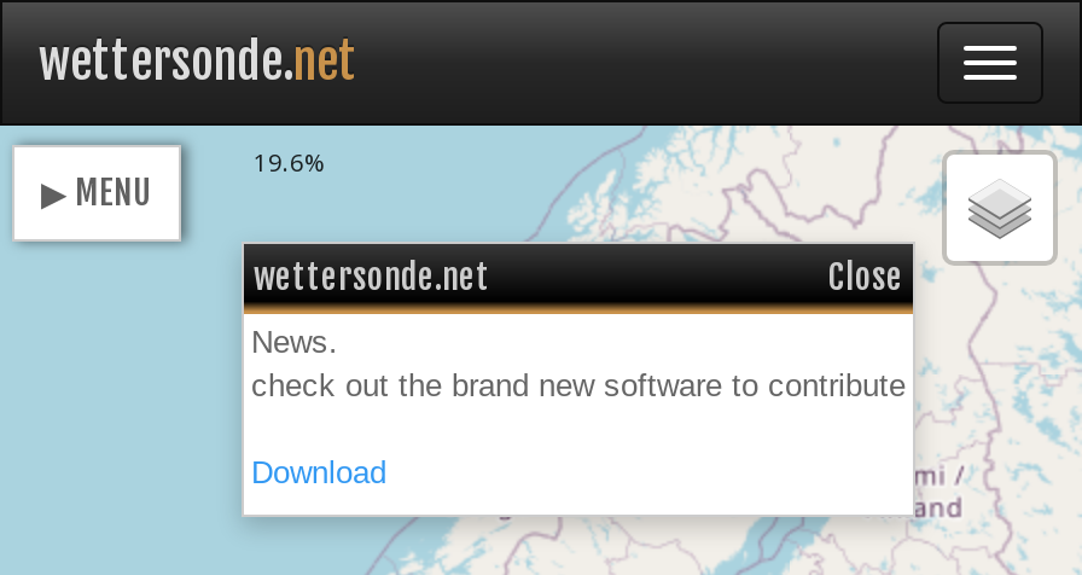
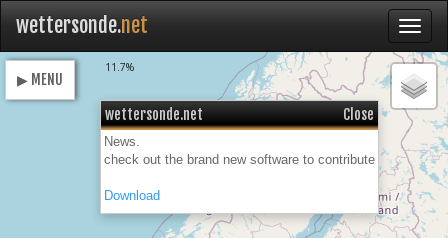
- 19.6%
+ 11.7%
